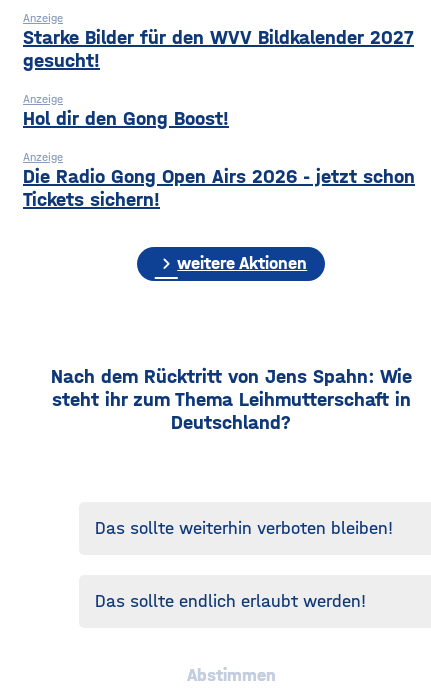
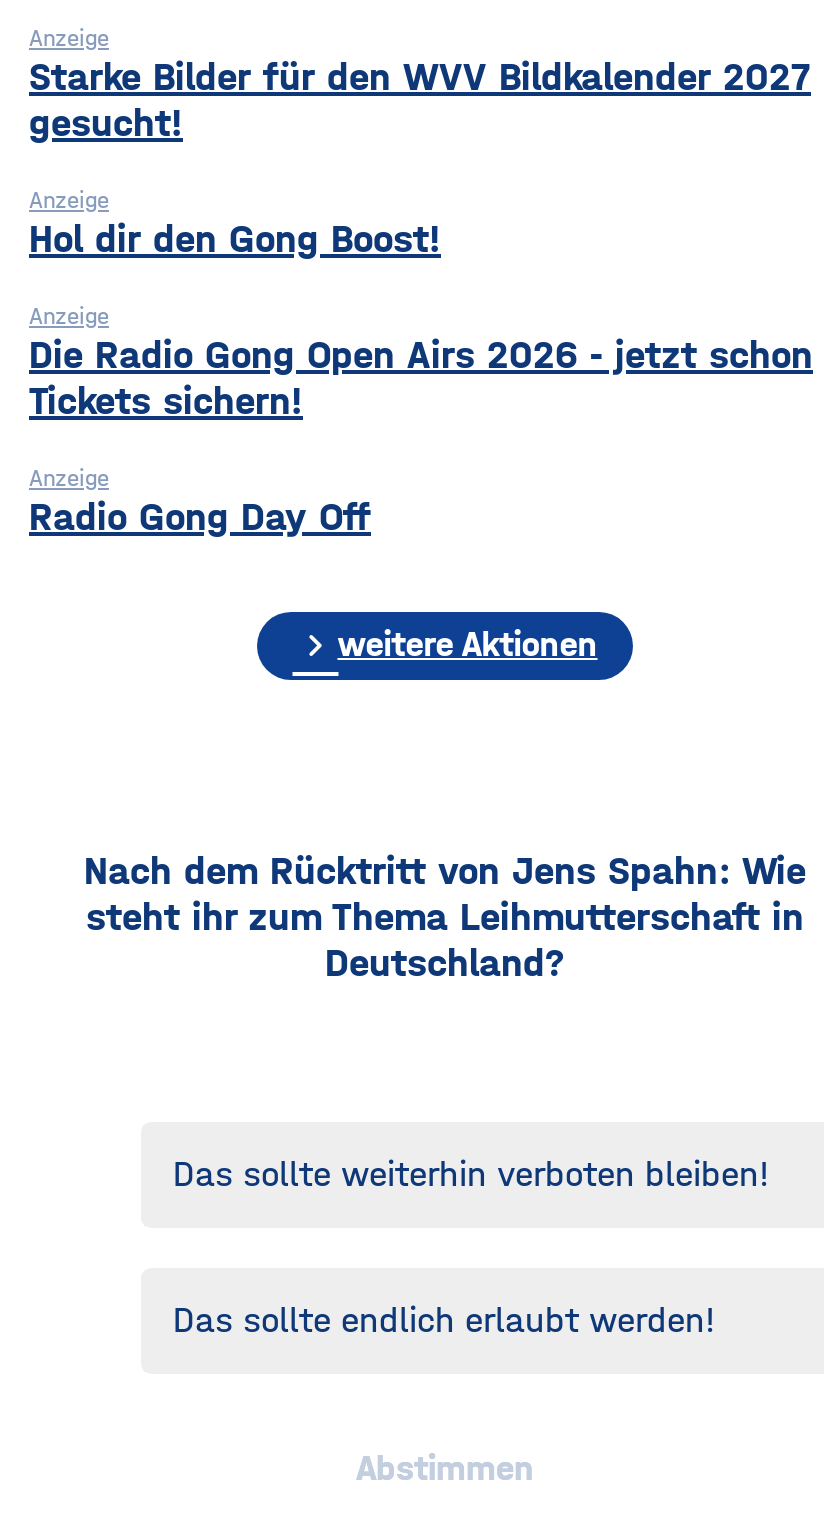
+ Anzeige
+ Radio Gong Day Off
